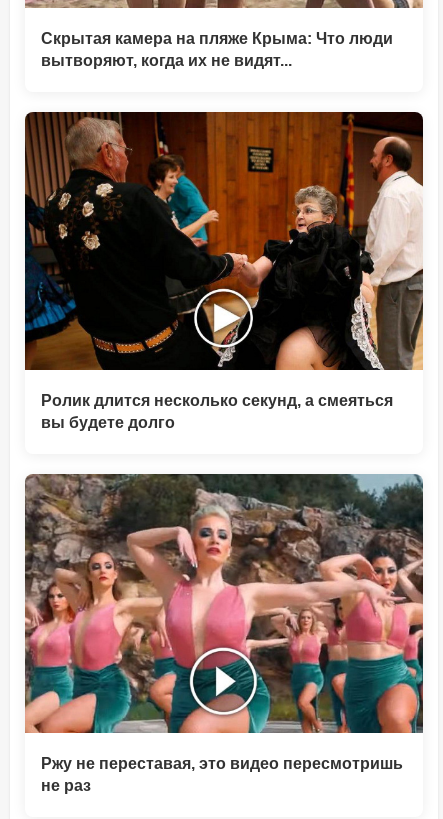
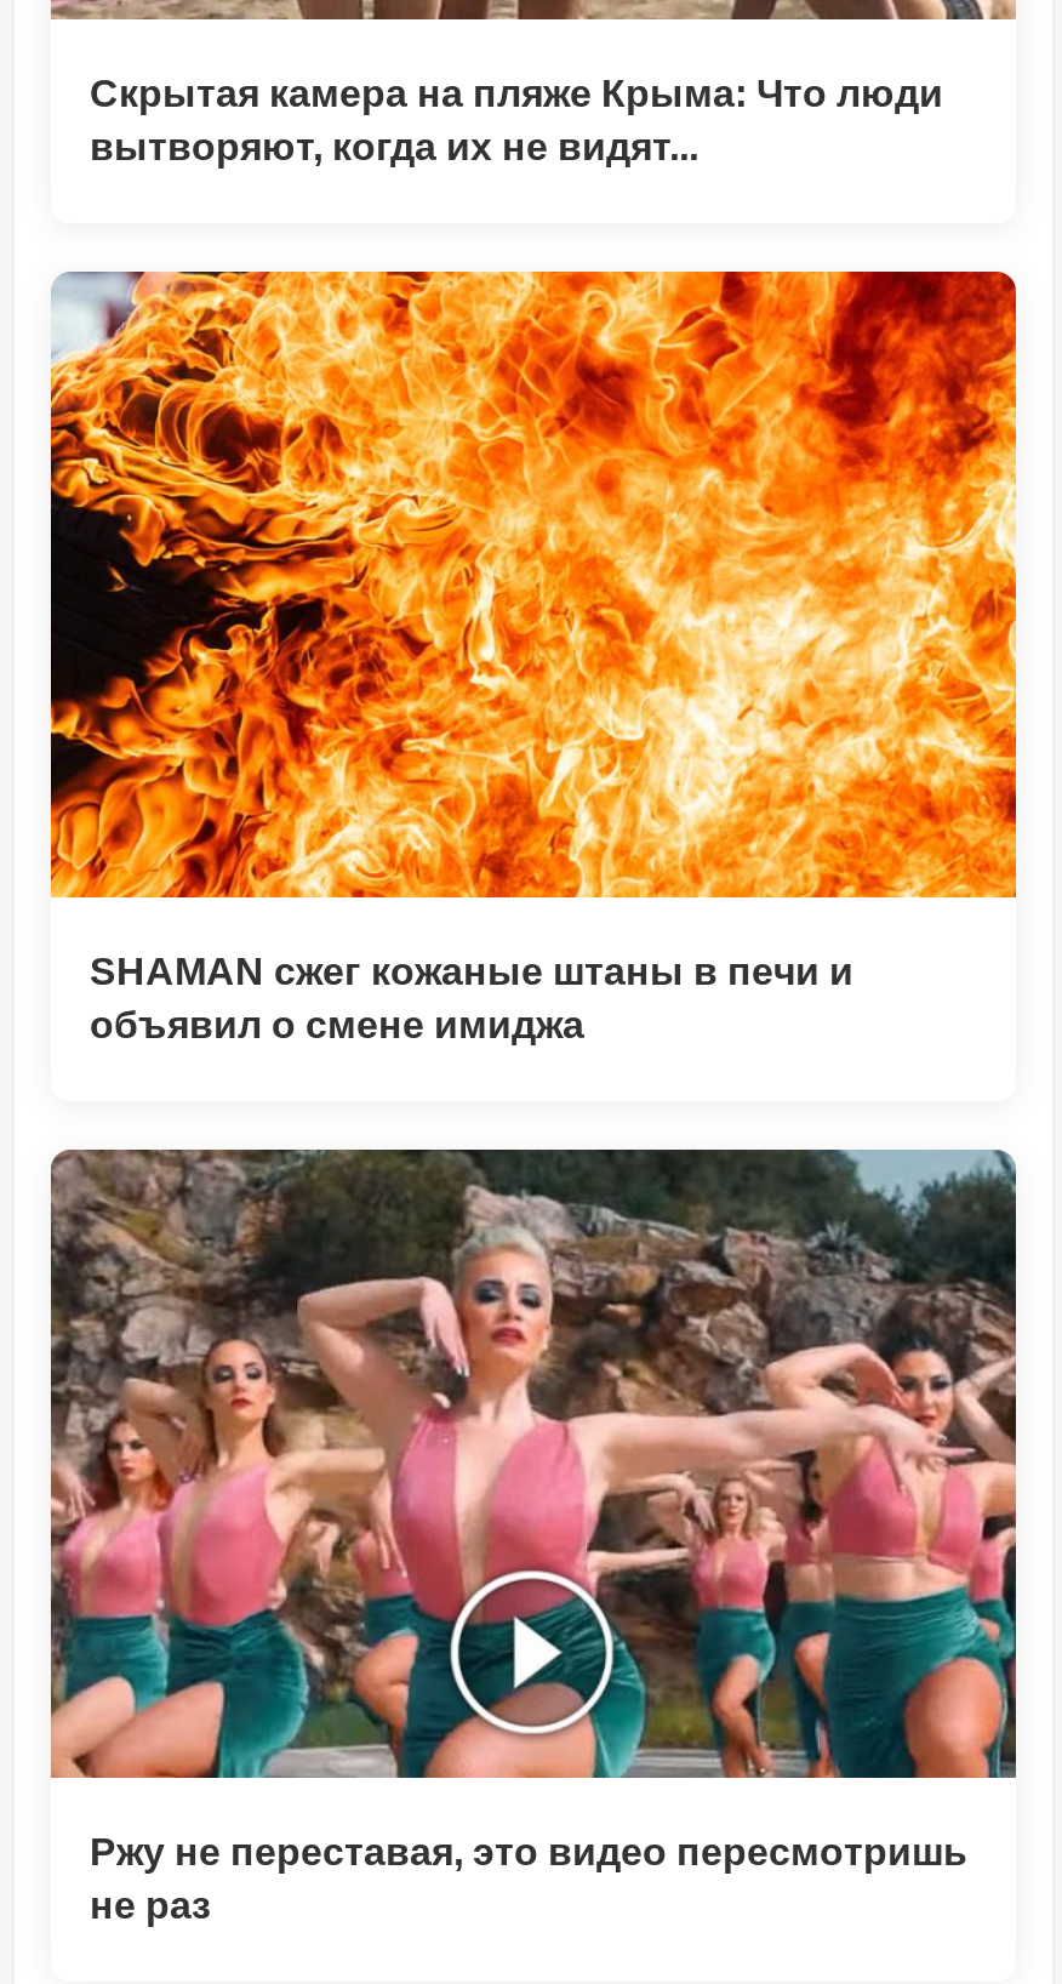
- [image]
- Ролик длится несколько секунд, а смеяться
- вы будете долго
+ [image]
+ SHAMAN сжег кожаные штаны в печи и
+ объявил о смене имиджа
